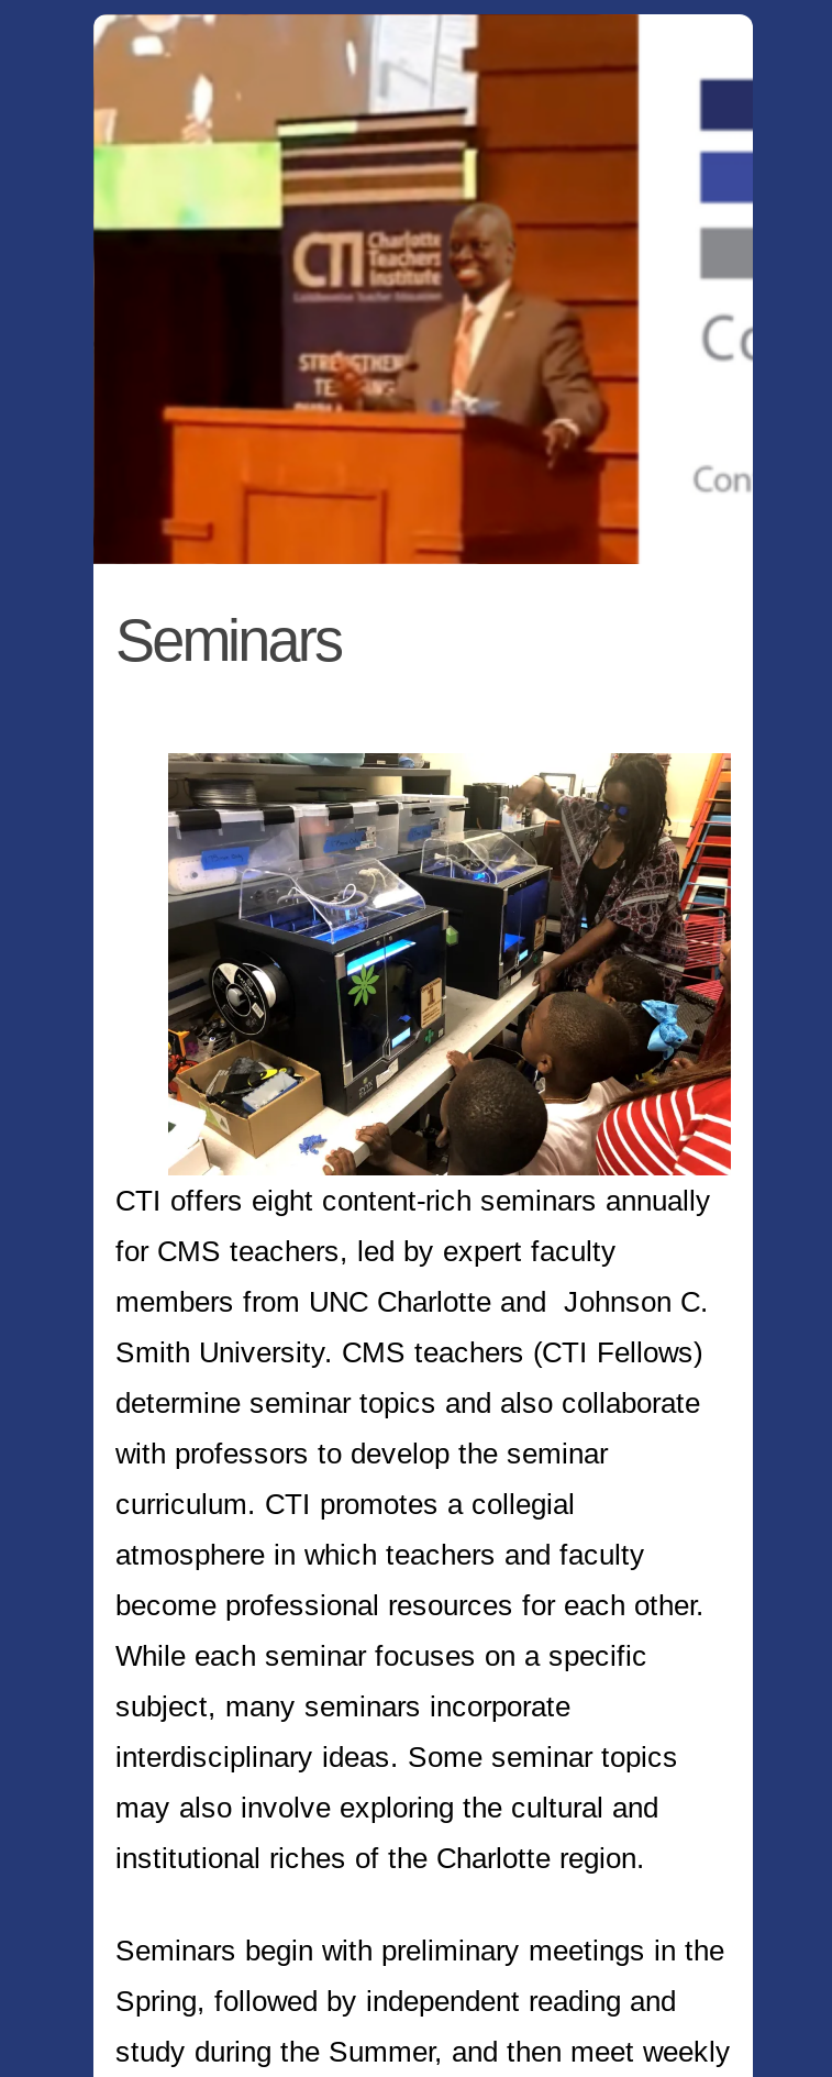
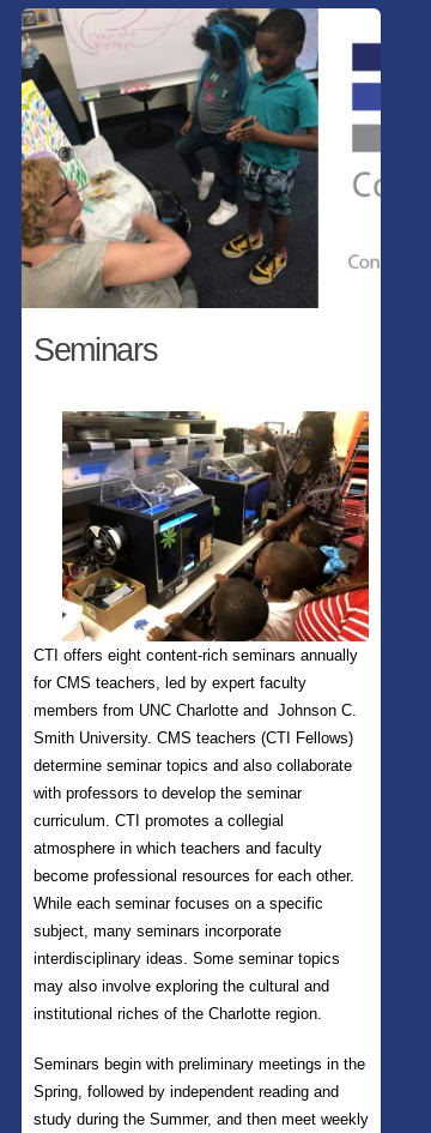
- [image]
+ [image]
